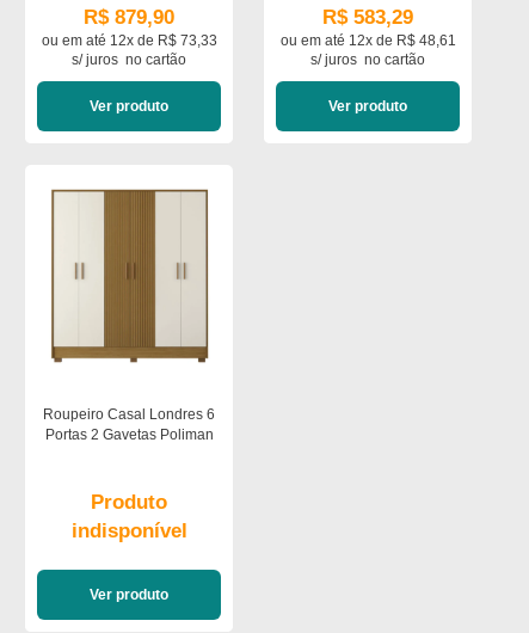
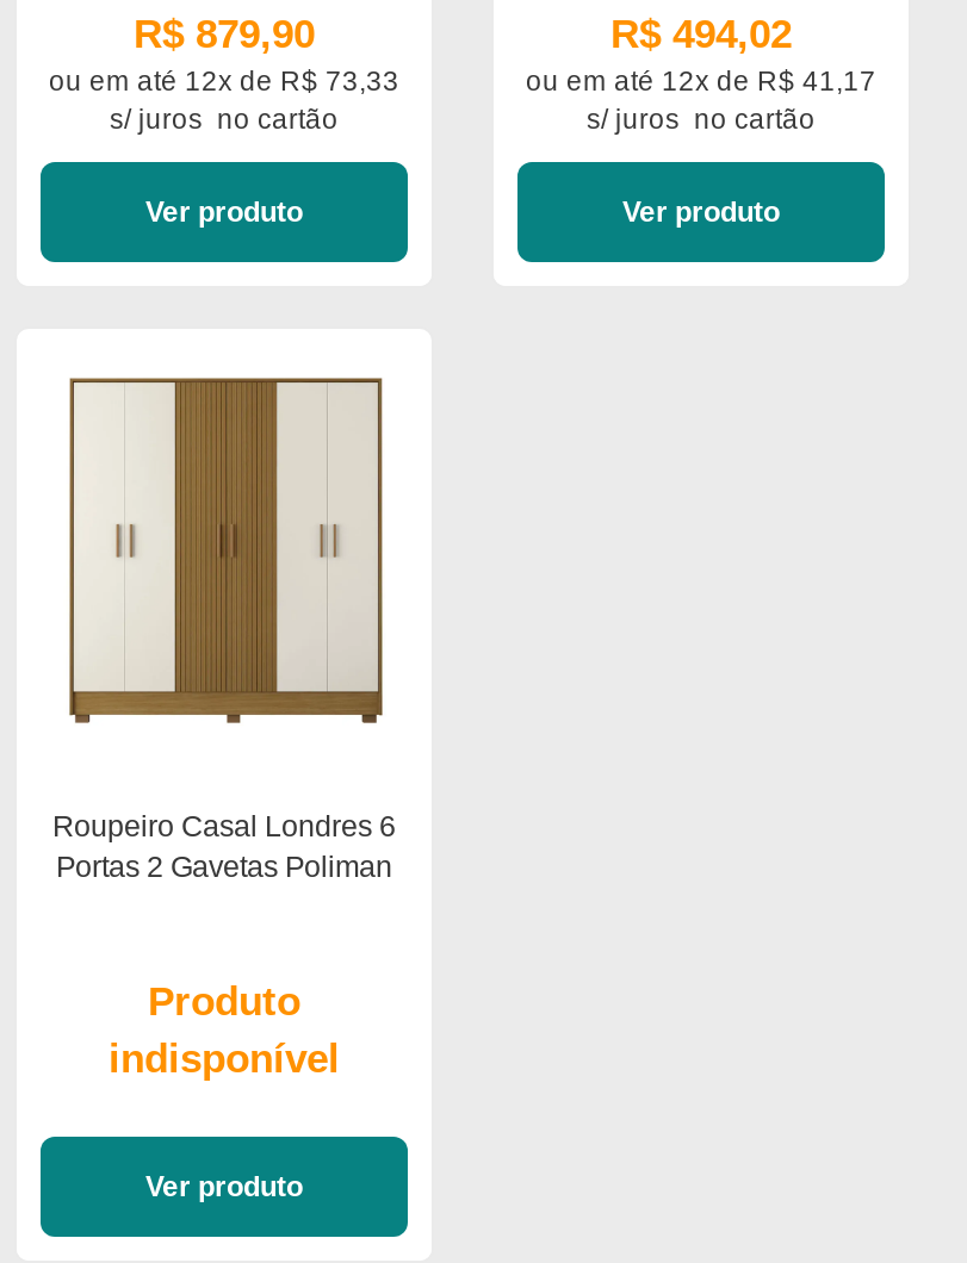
- R$ 583,29
+ R$ 494,02

- ou em até 12x de R$ 48,61
+ ou em até 12x de R$ 41,17
